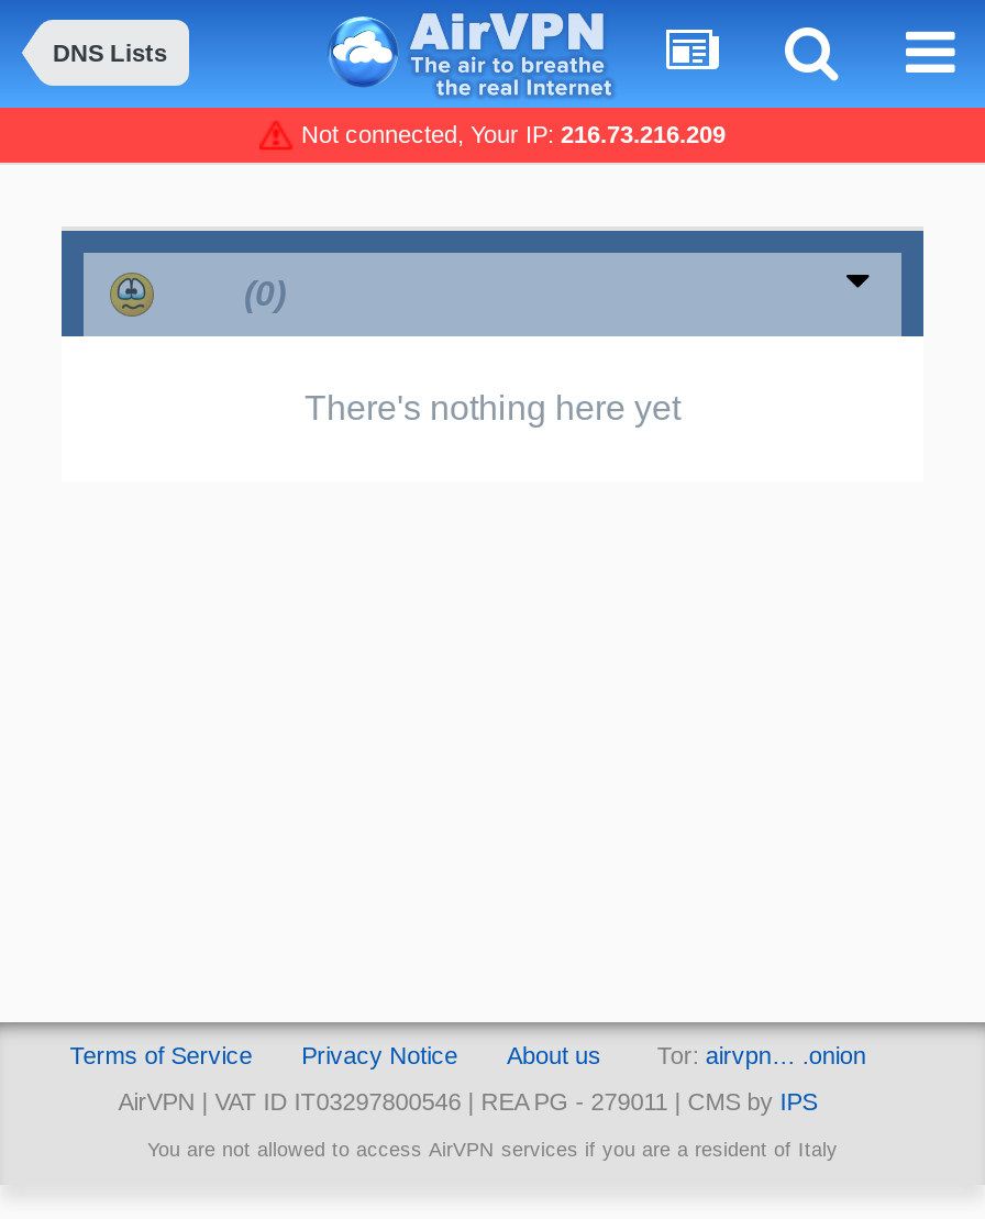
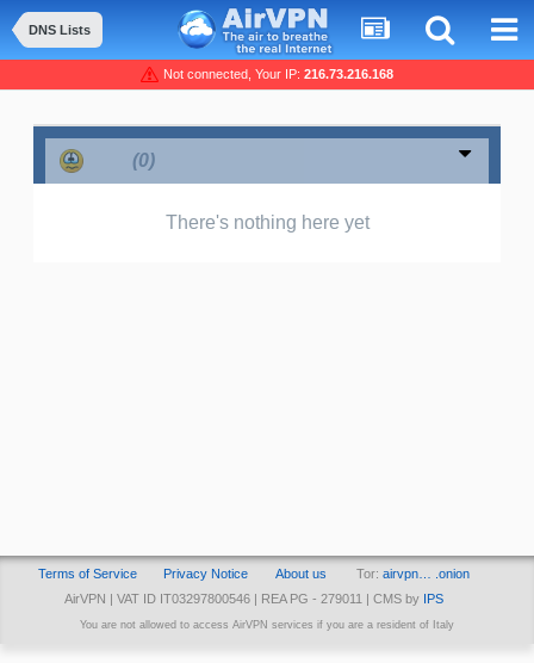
- Not connected, Your IP: 216.73.216.209
+ Not connected, Your IP: 216.73.216.168
